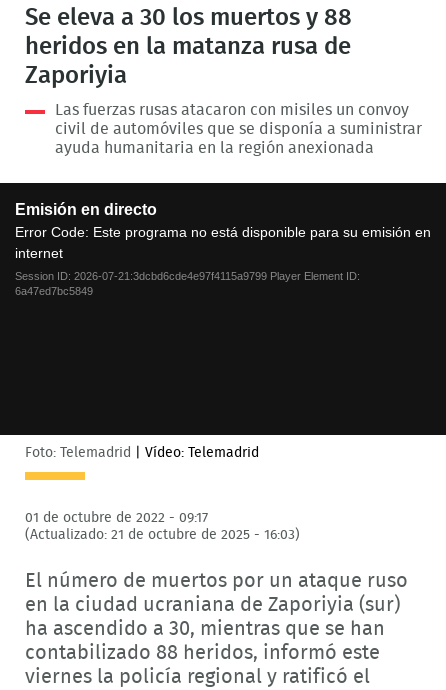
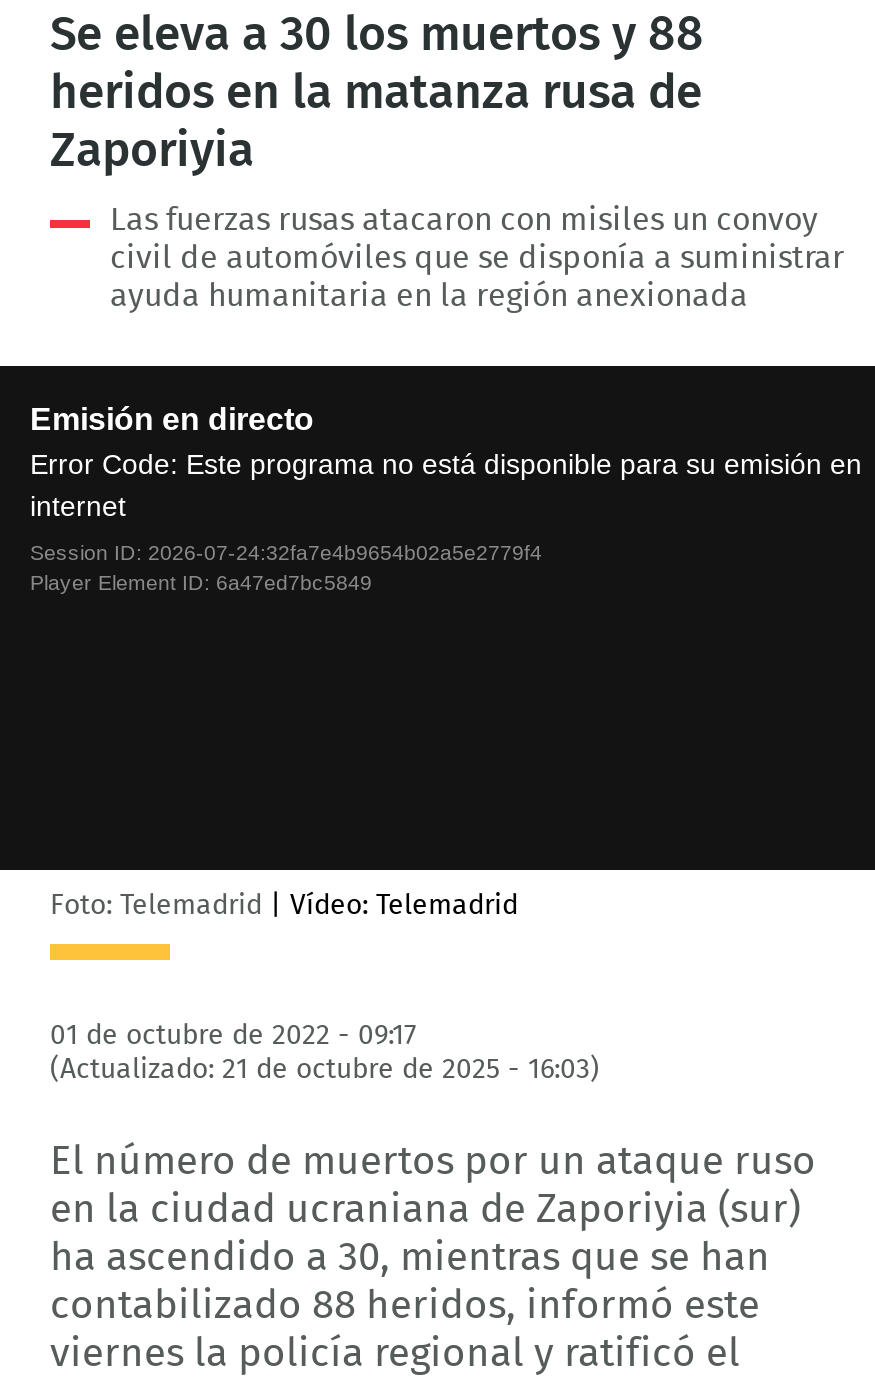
- Session ID: 2026-07-21:3dcbd6cde4e97f4115a9799 Player Element ID:
- 6a47ed7bc5849
+ Session ID: 2026-07-24:32fa7e4b9654b02a5e2779f4
+ Player Element ID: 6a47ed7bc5849
